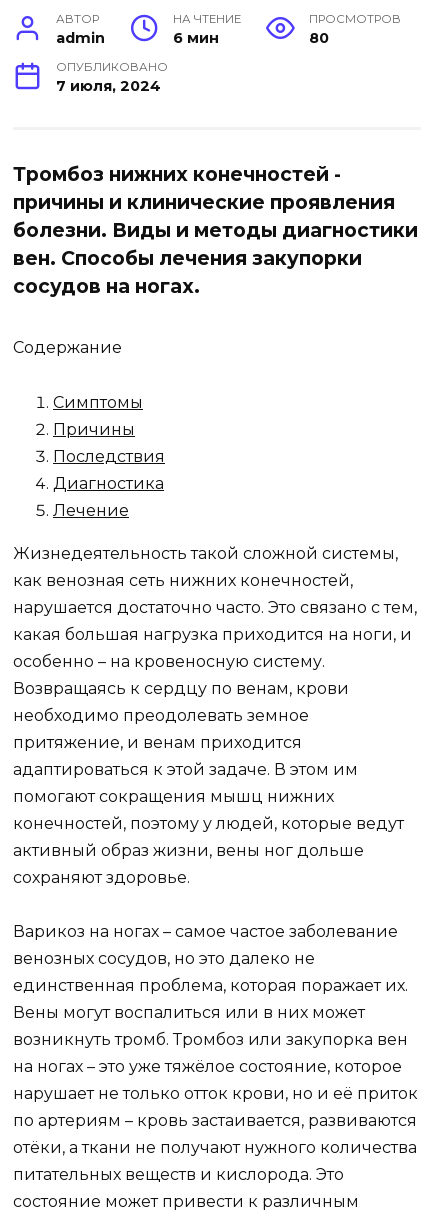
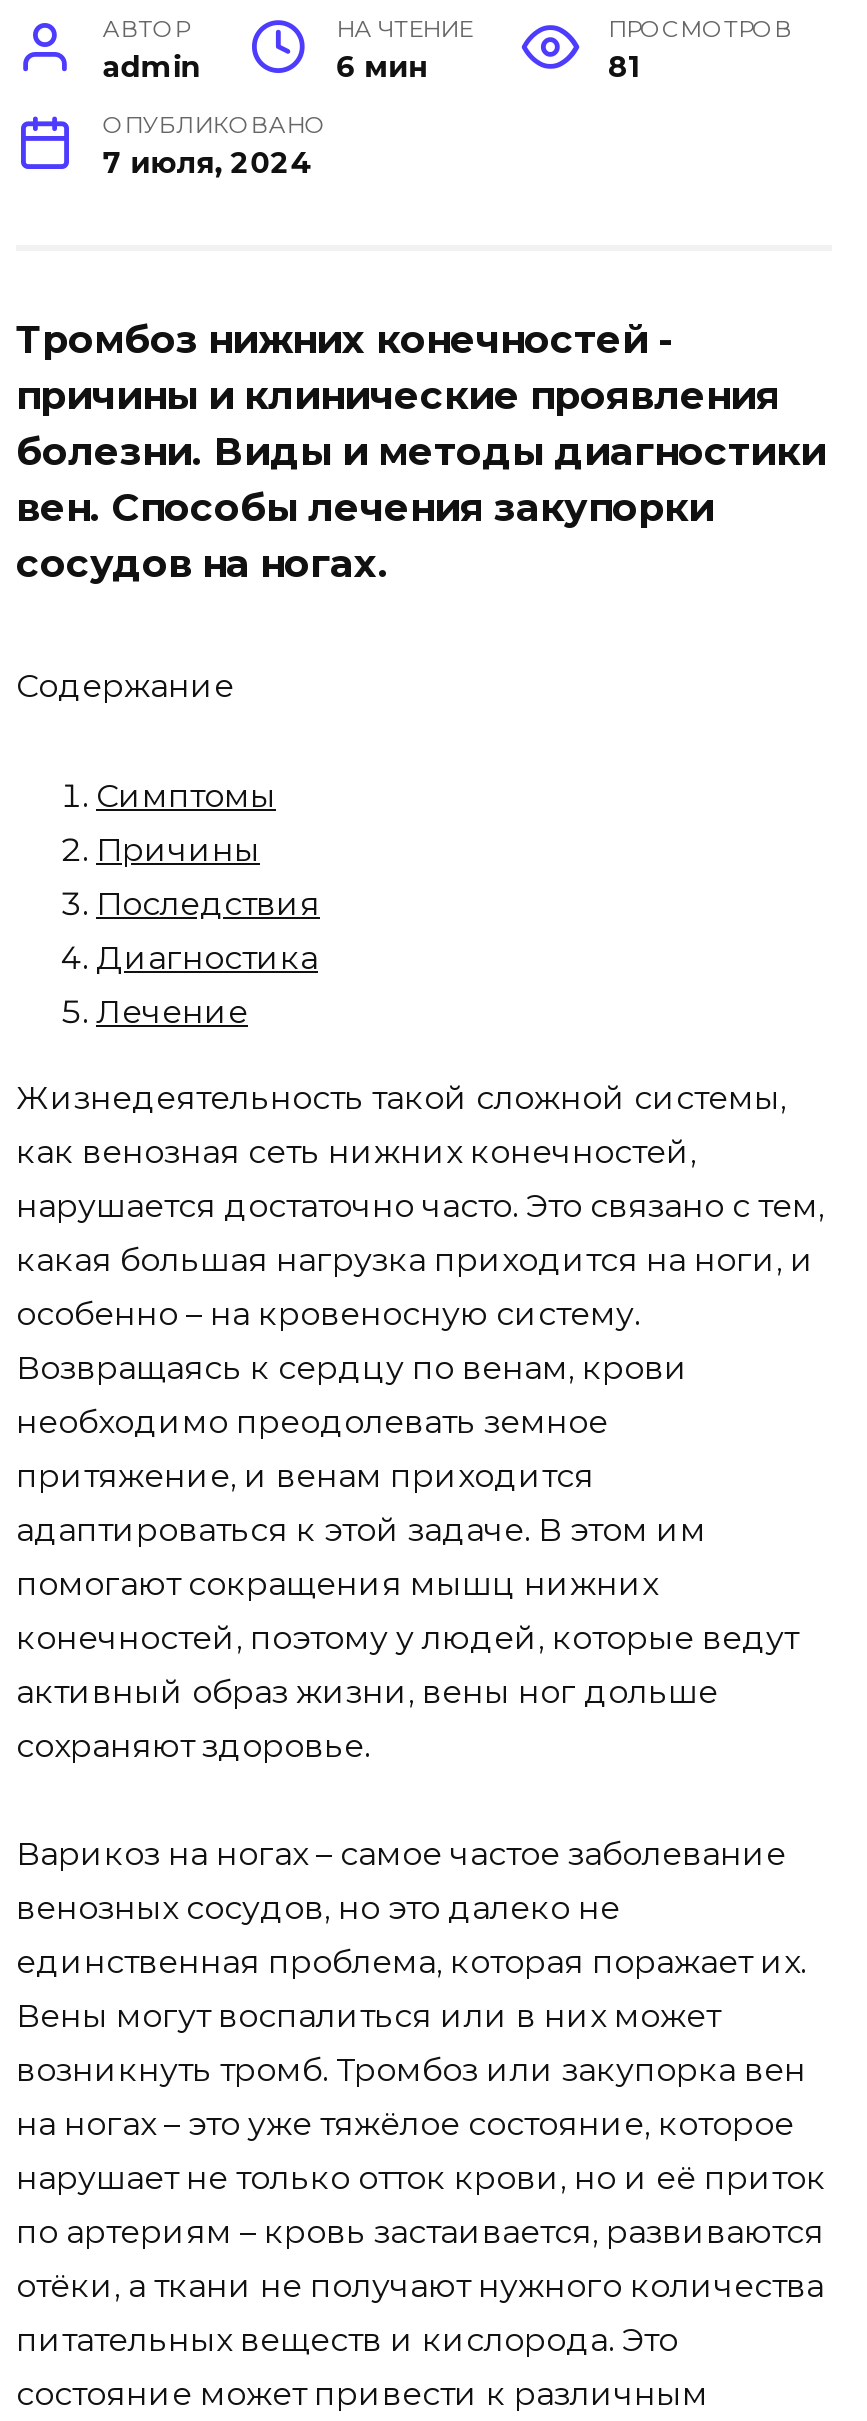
- 80
+ 81
